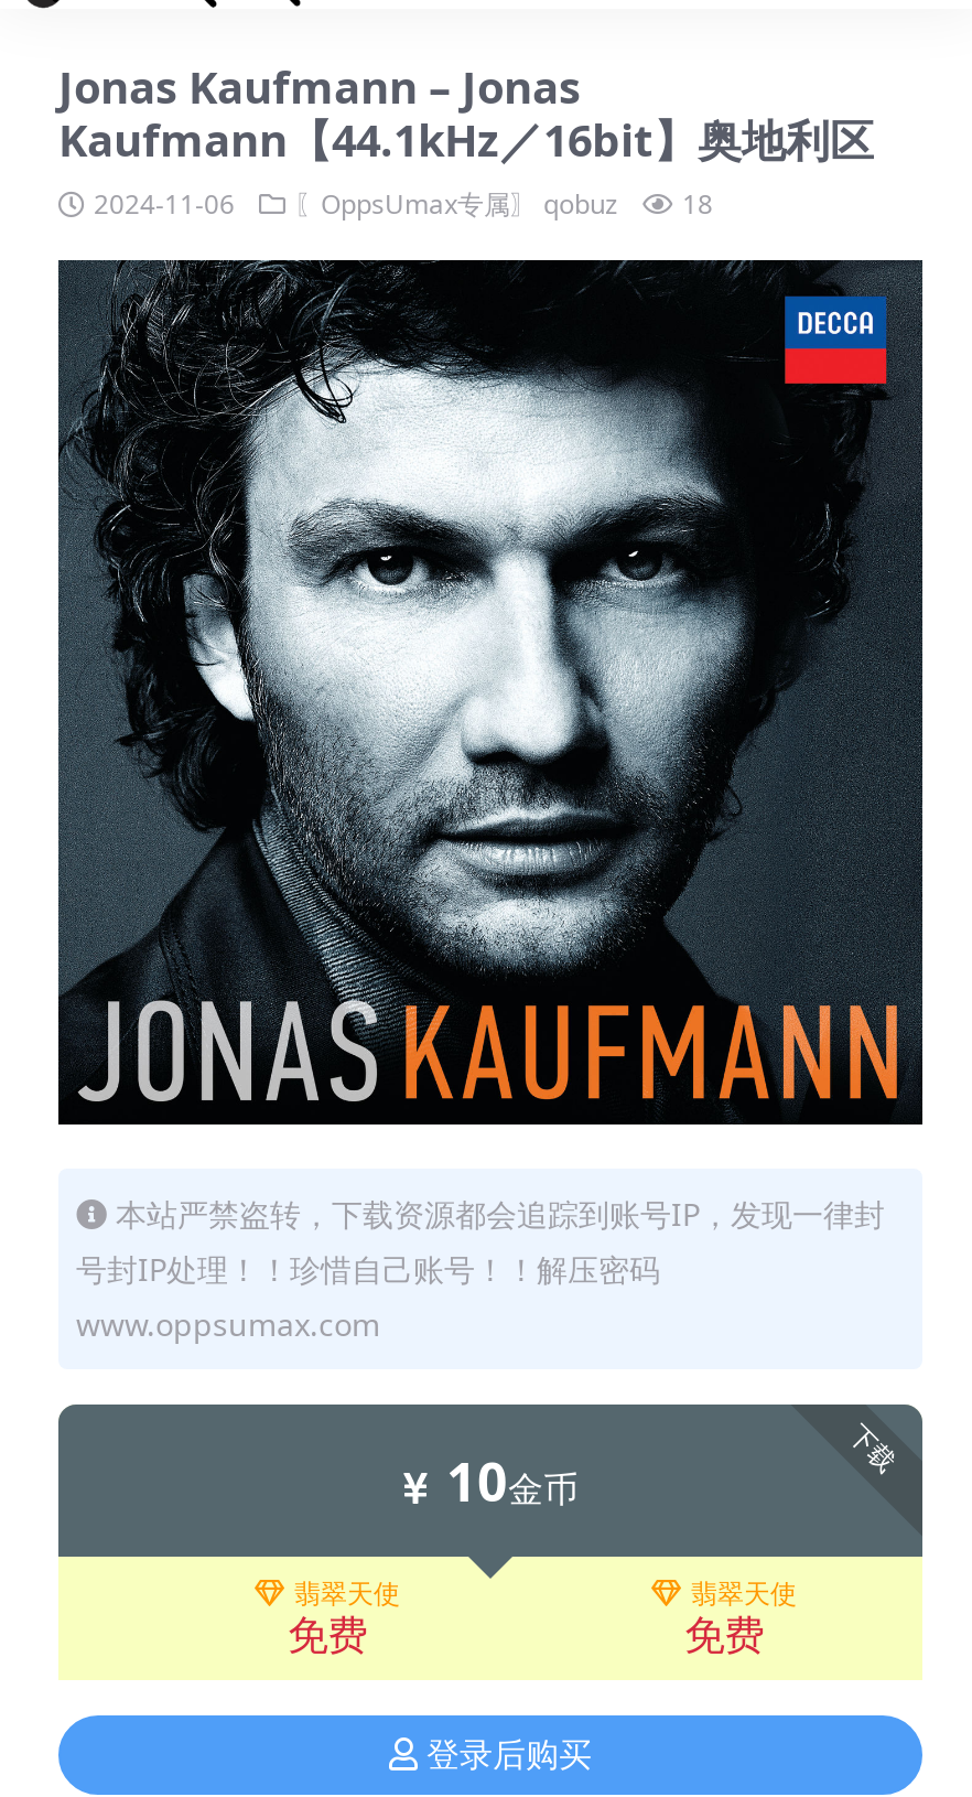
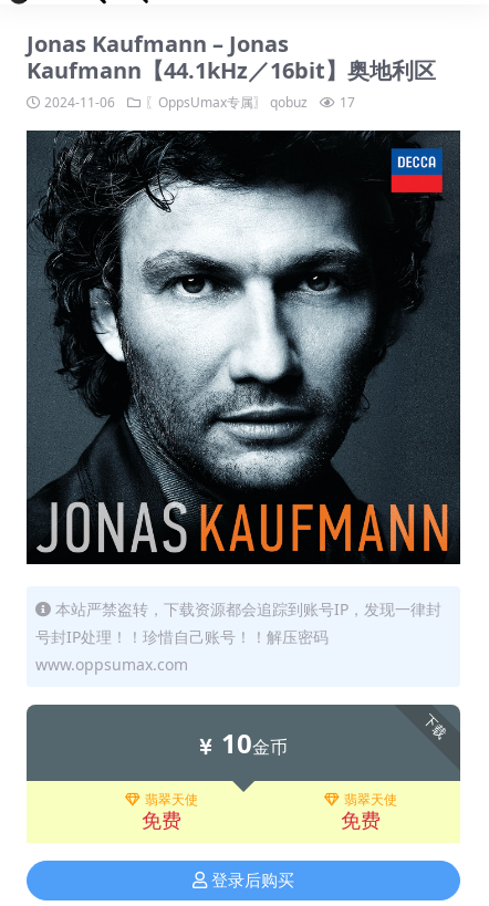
- 2024-11-06 〖OppsUmax专属〗 qobuz 18
+ 2024-11-06 〖OppsUmax专属〗 qobuz 17
